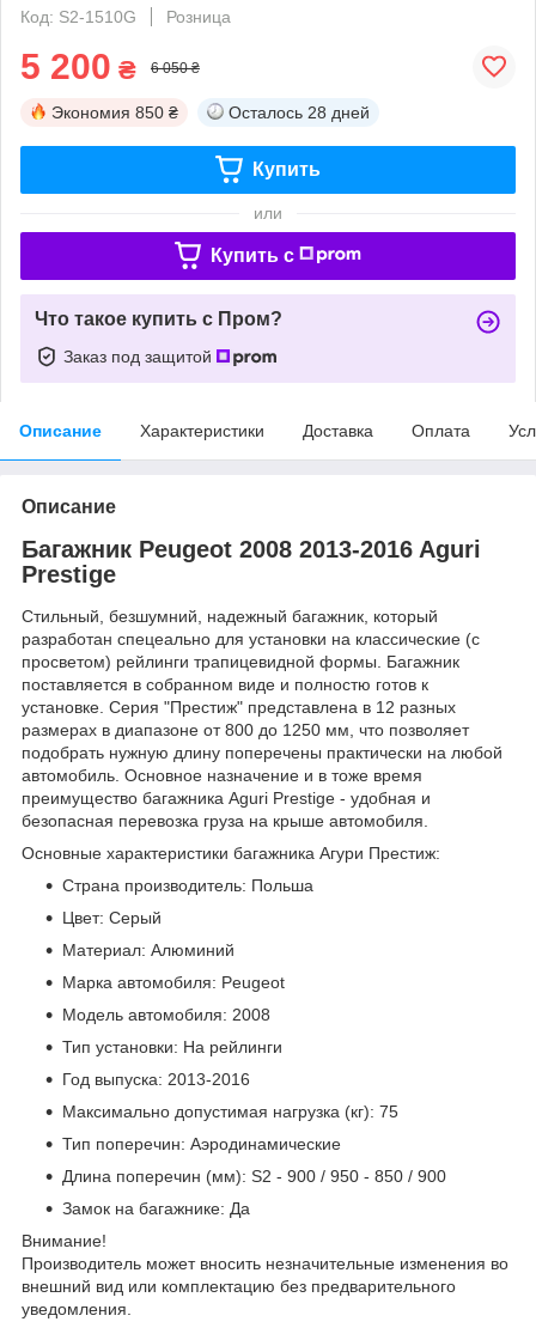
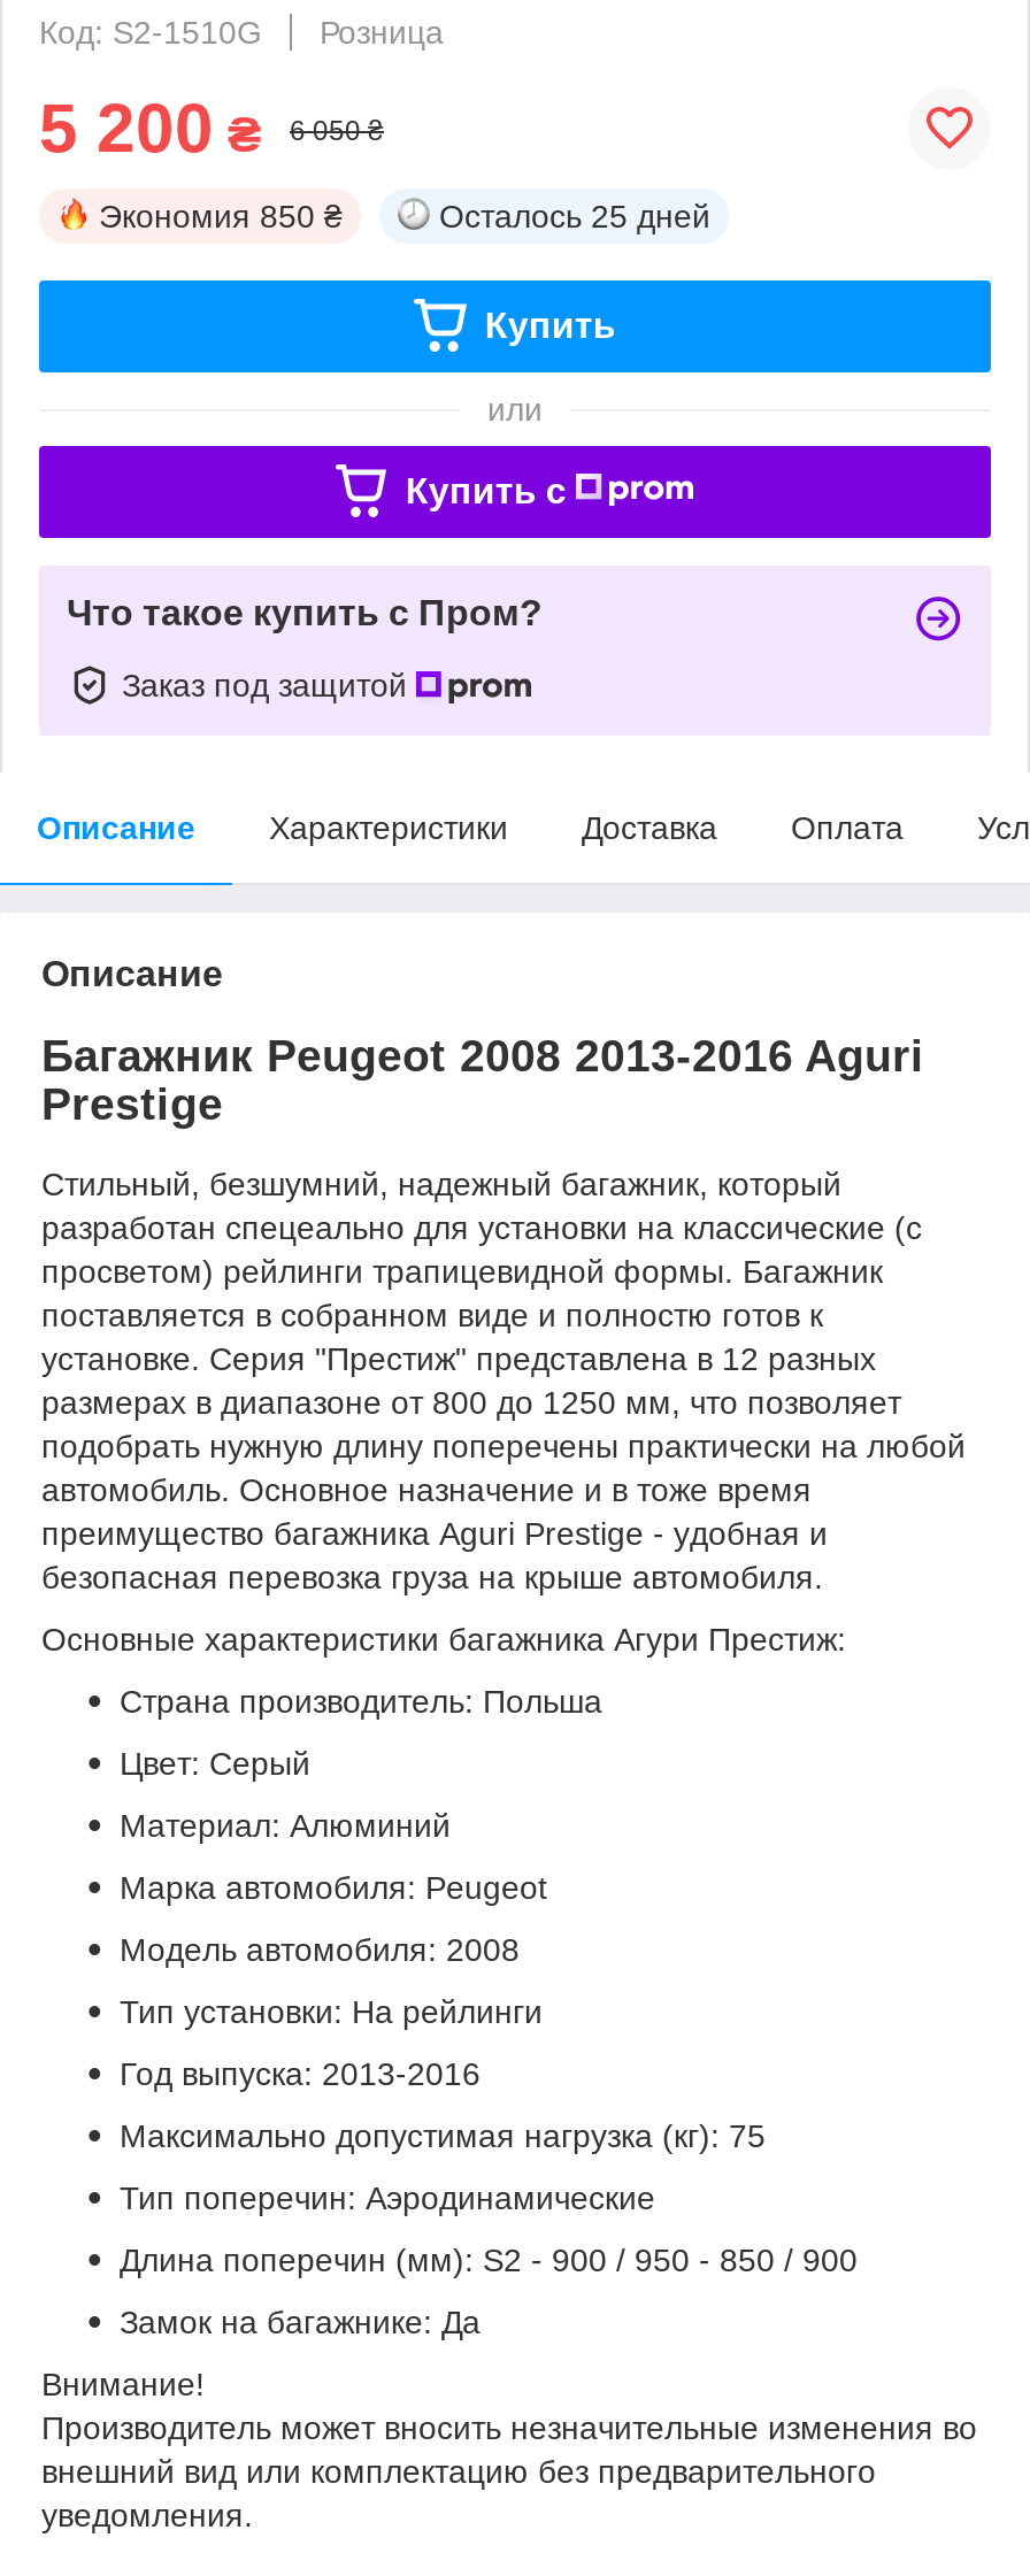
- Осталось 28 дней
+ Осталось 25 дней
